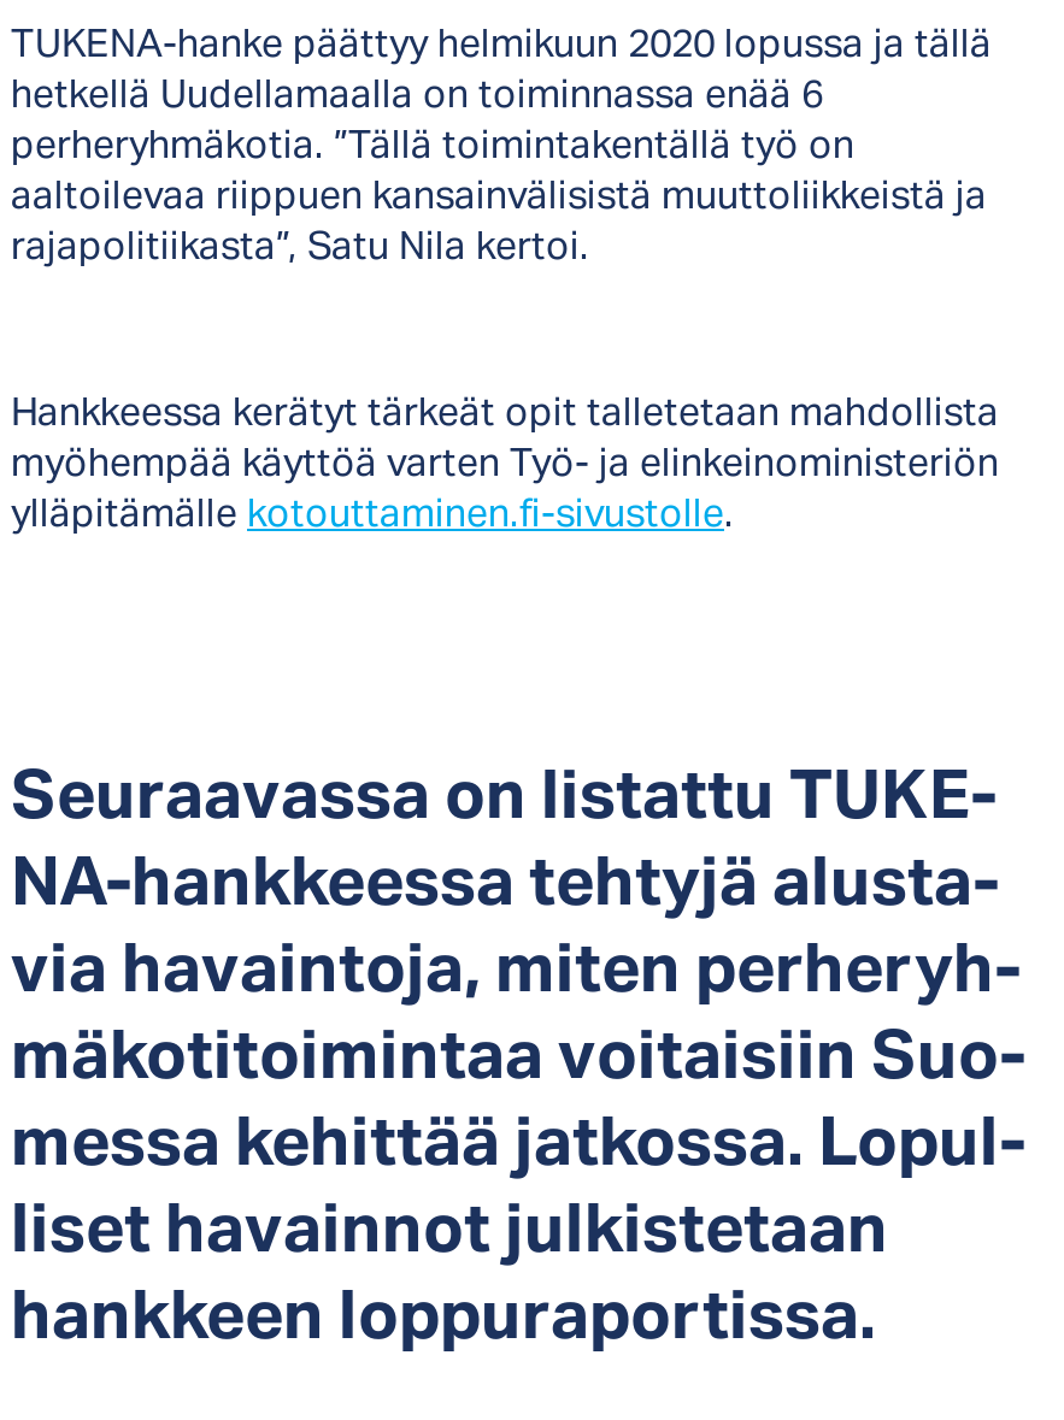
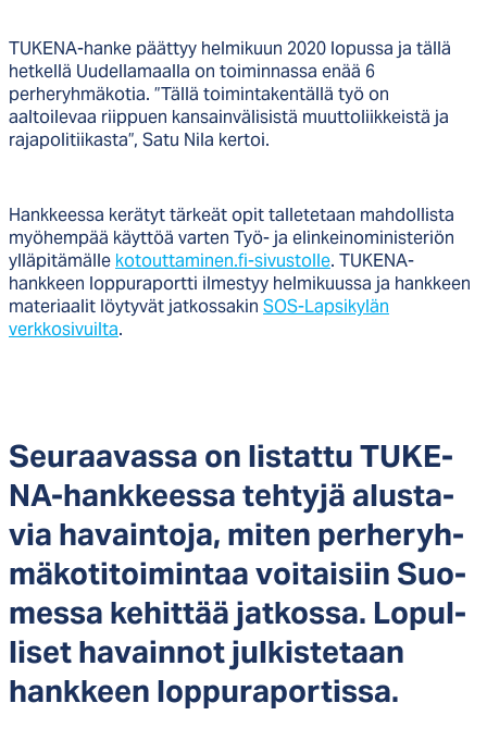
- ylläpitämälle kotouttaminen.fi-sivustolle.
+ ylläpitämälle kotouttaminen.fi-sivustolle. TUKENA-
+ hankkeen loppuraportti ilmestyy helmikuussa ja hankkeen
+ materiaalit löytyvät jatkossakin SOS-Lapsikylän
+ verkkosivuilta.
